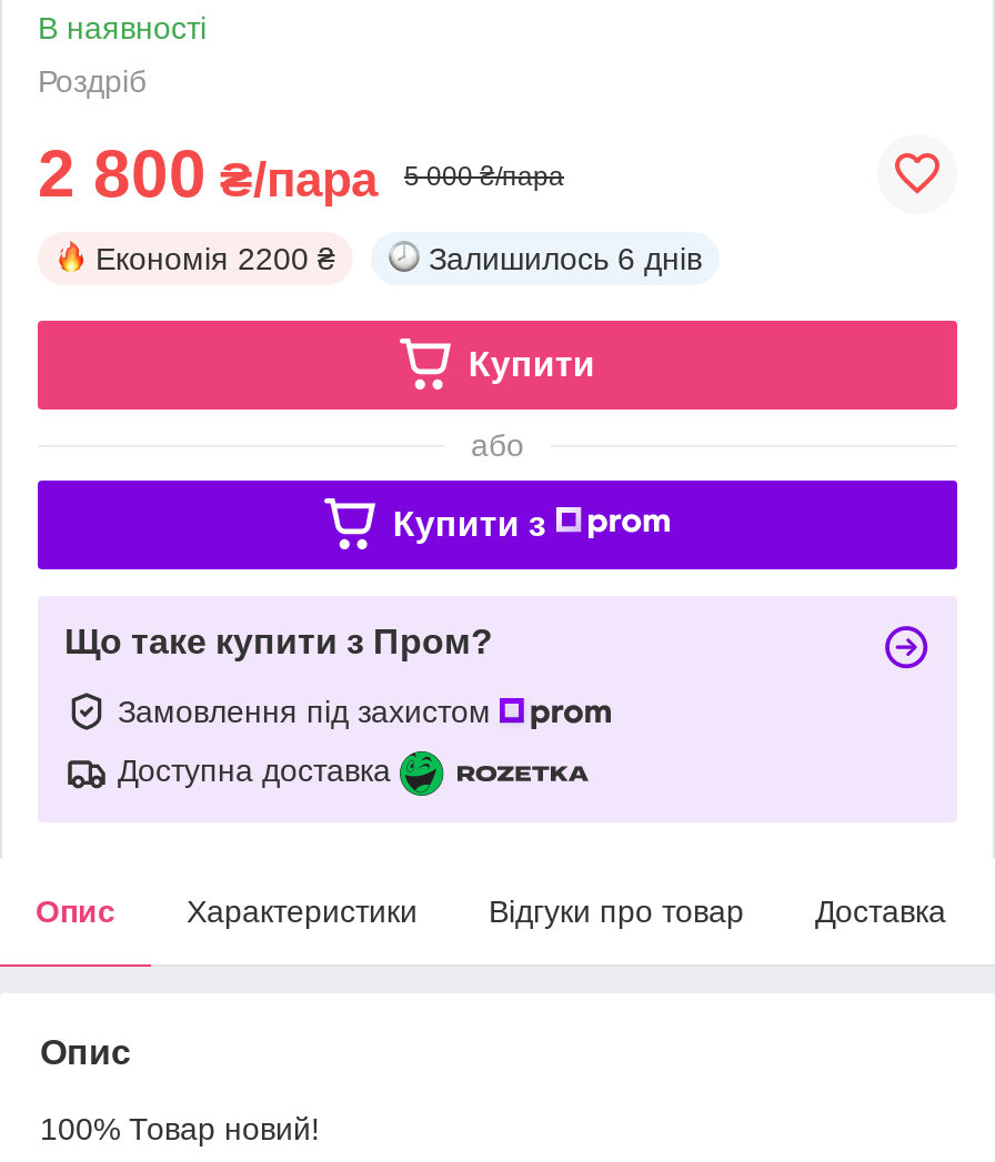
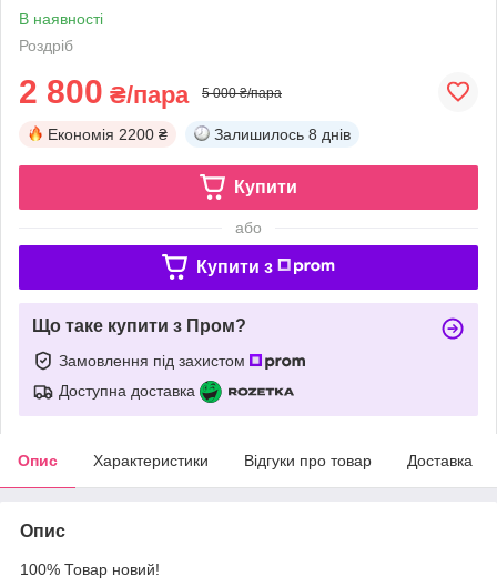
- Залишилось 6 днів
+ Залишилось 8 днів
